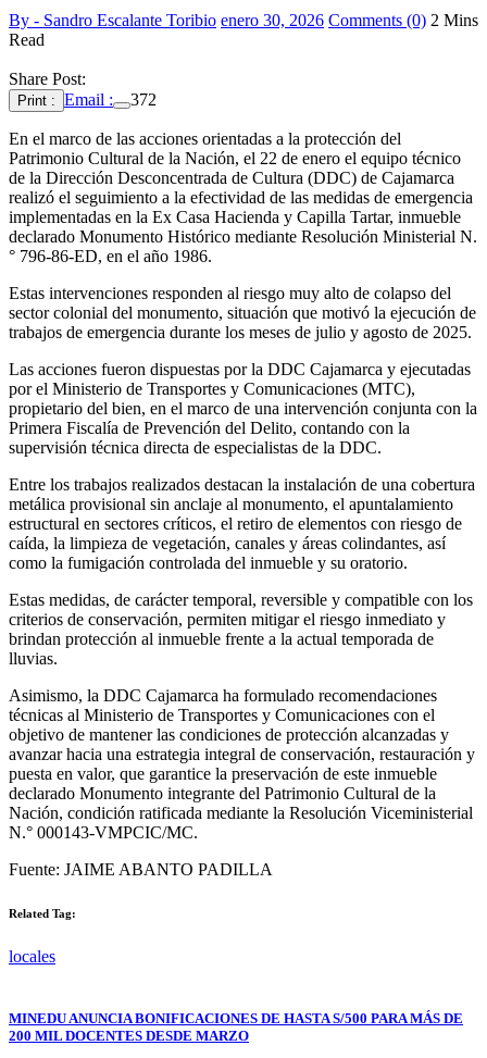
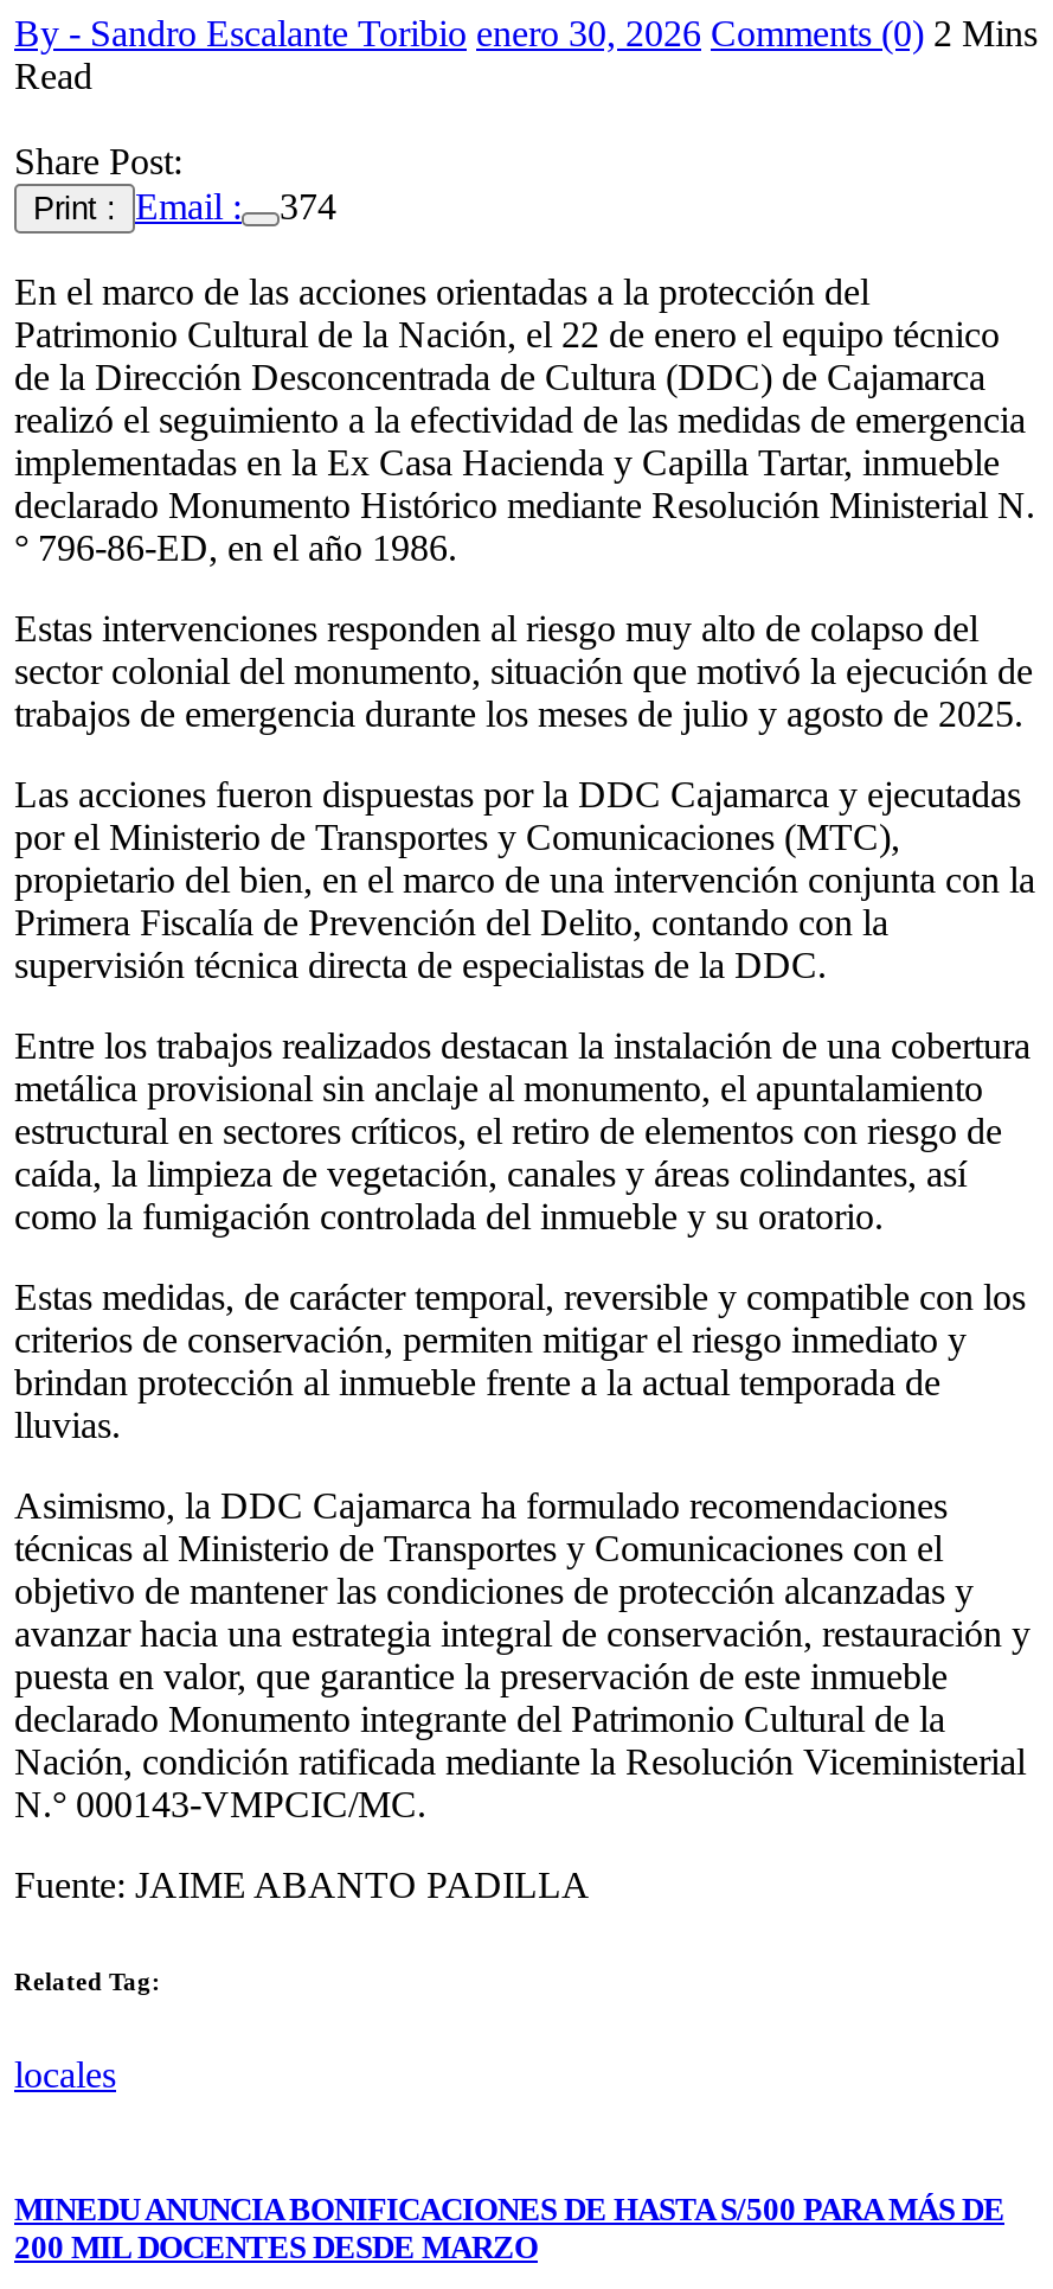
- Print : Email : 372
+ Print : Email : 374
